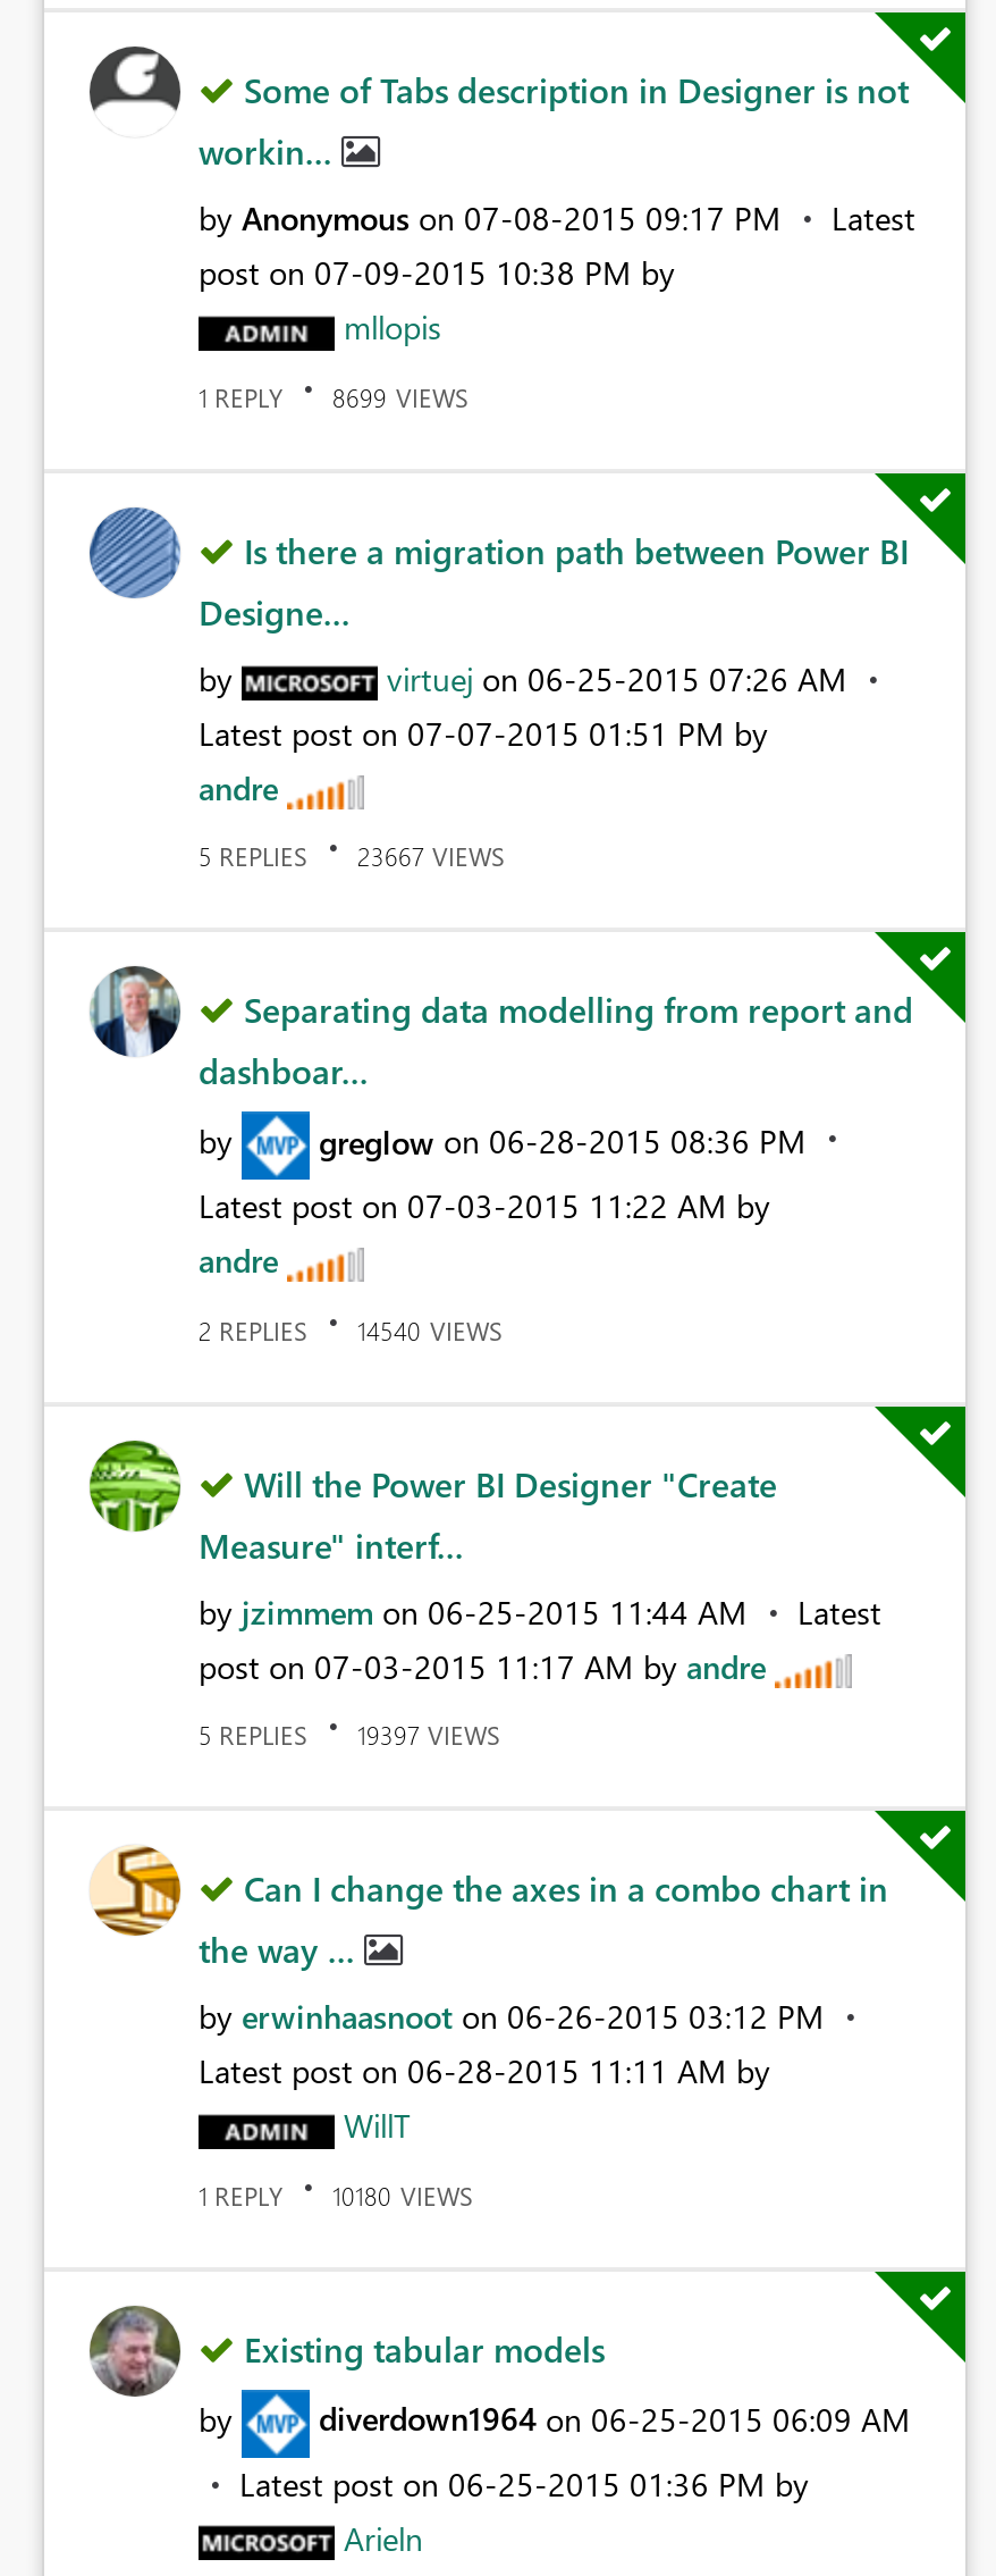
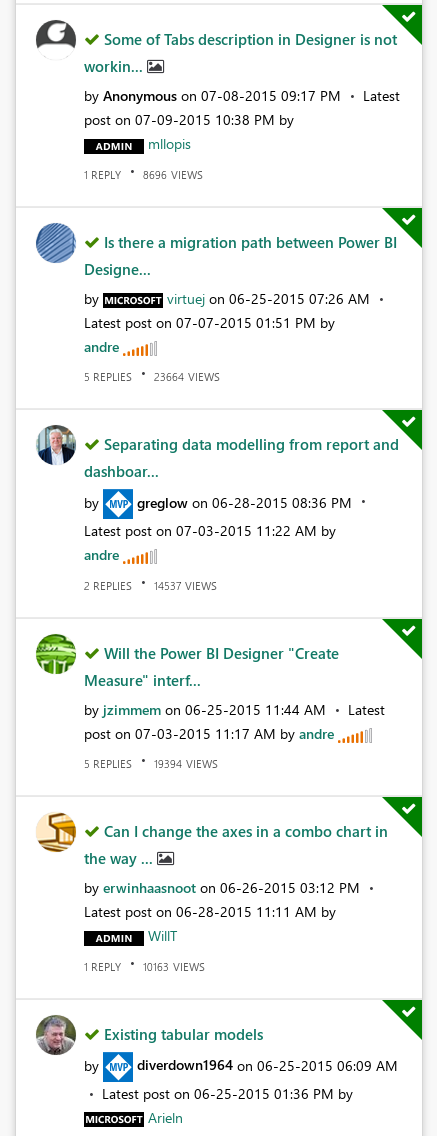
- 1 REPLY 8699 VIEWS
+ 1 REPLY 8696 VIEWS

- 5 REPLIES 23667 VIEWS
+ 5 REPLIES 23664 VIEWS

- 2 REPLIES 14540 VIEWS
+ 2 REPLIES 14537 VIEWS

- 5 REPLIES 19397 VIEWS
+ 5 REPLIES 19394 VIEWS

- 1 REPLY 10180 VIEWS
+ 1 REPLY 10163 VIEWS
